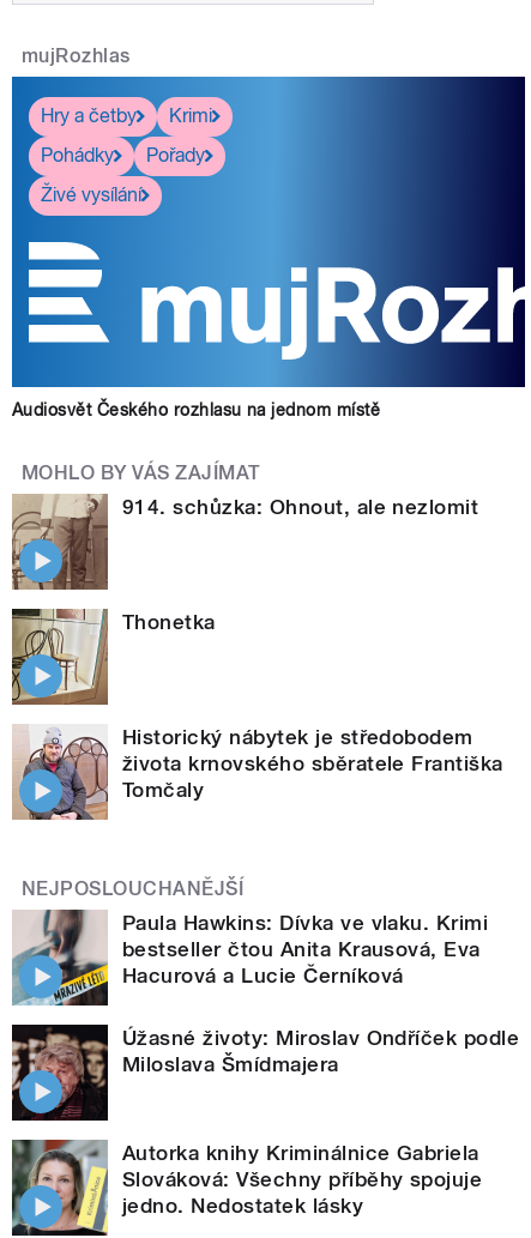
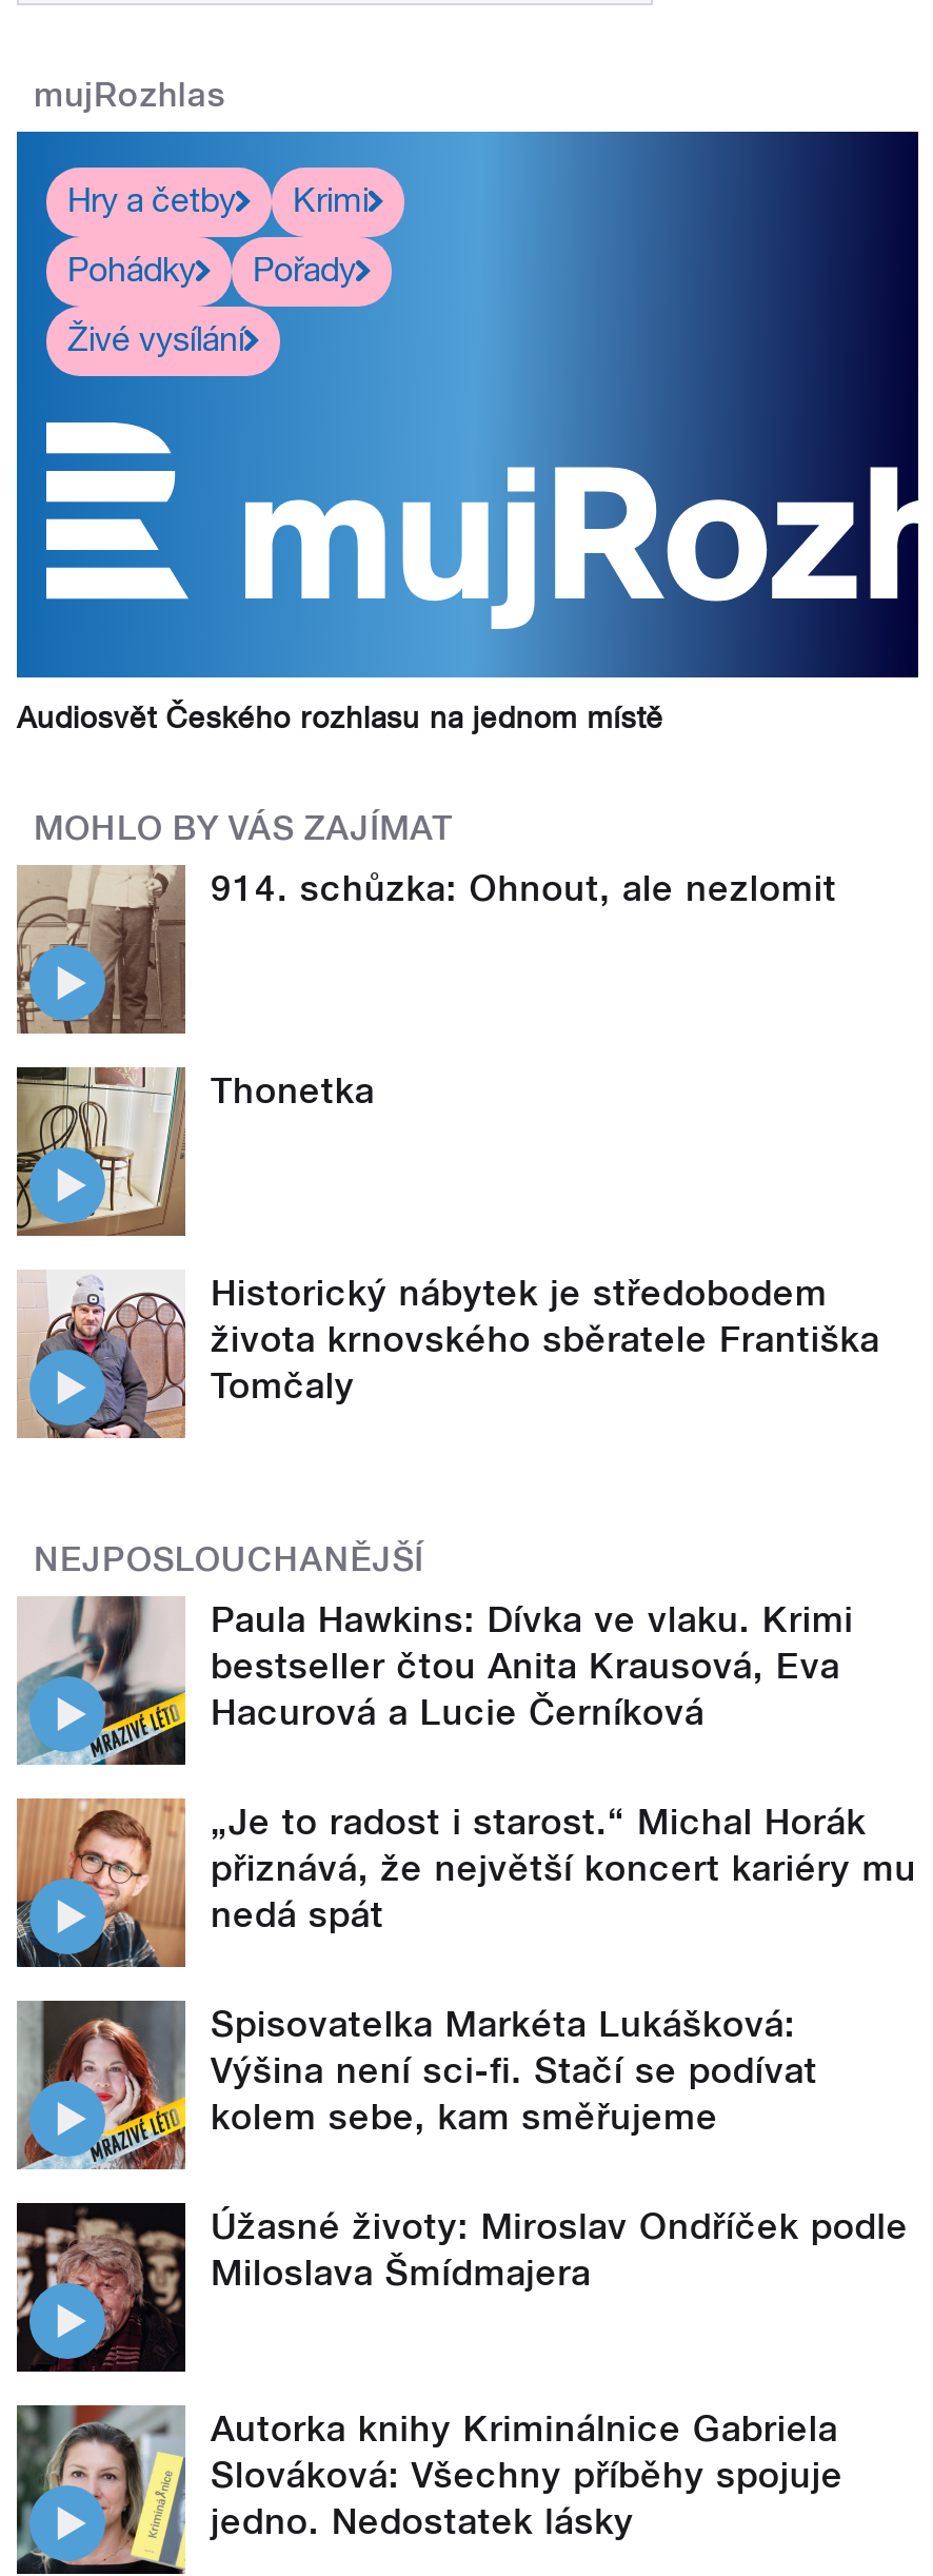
+ [image]
+ „Je to radost i starost.“ Michal Horák
+ přiznává, že největší koncert kariéry mu
+ nedá spát
+ Spisovatelka Markéta Lukášková:
+ Výšina není sci-fi. Stačí se podívat
+ kolem sebe, kam směřujeme

+ [image]
